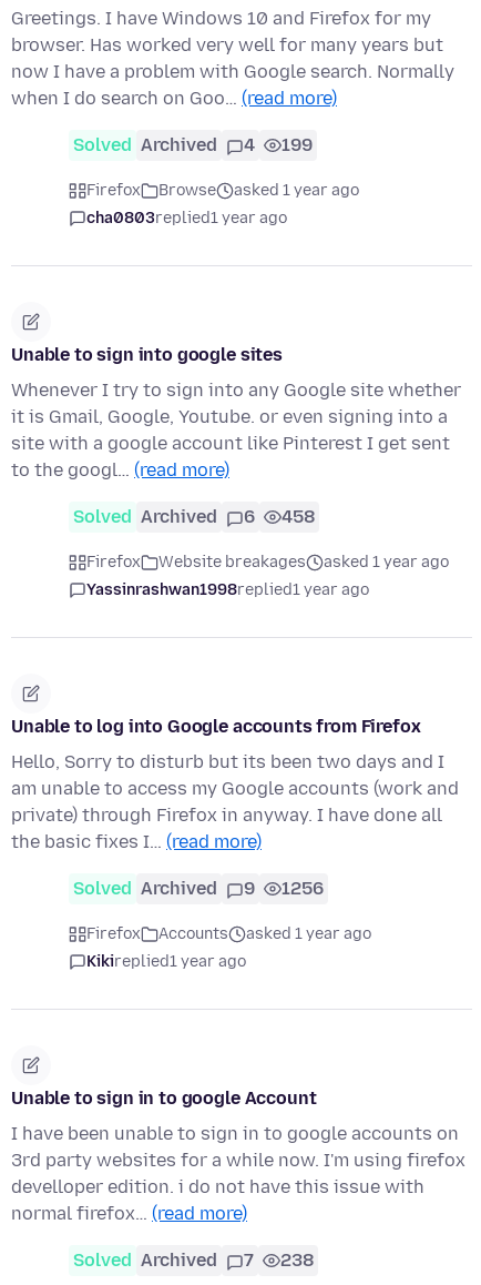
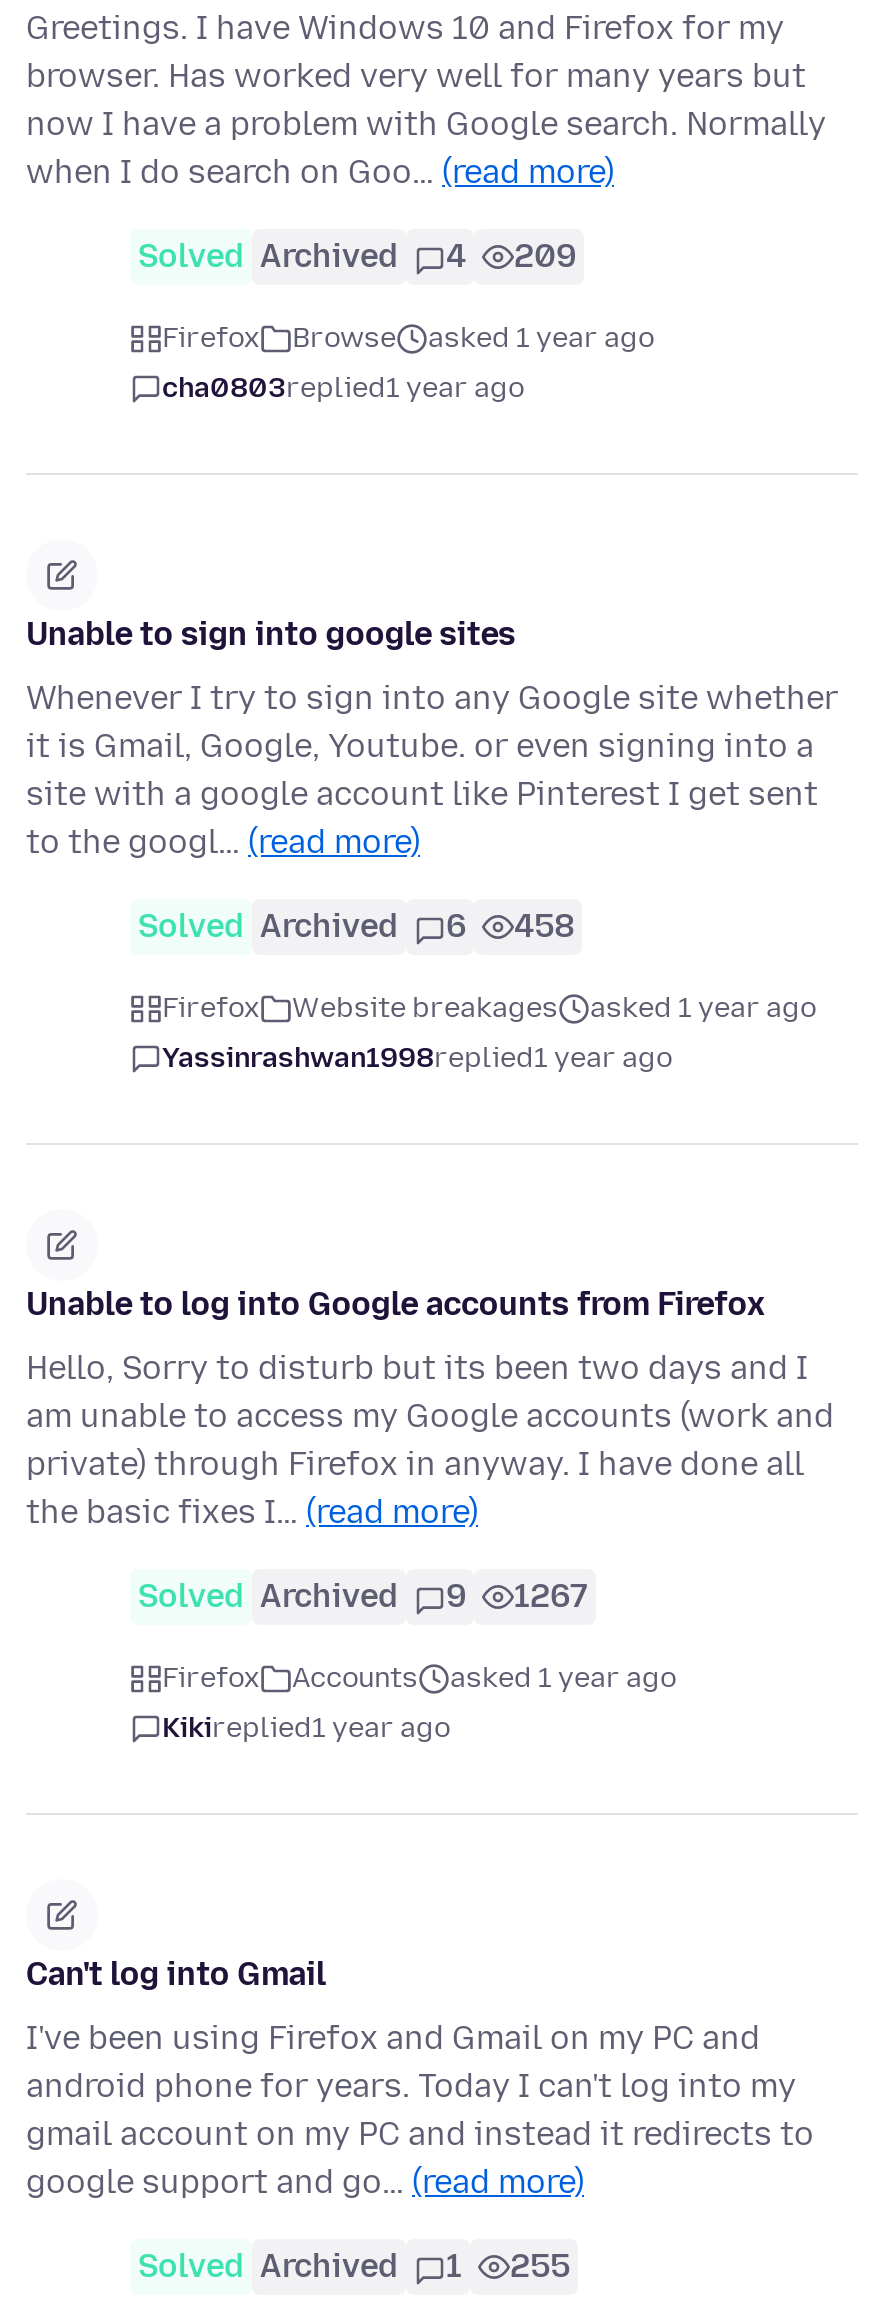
- Solved Archived 4 199
+ Solved Archived 4 209

- Solved Archived 9 1256
+ Solved Archived 9 1267

- Unable to sign in to google Account
+ Can't log into Gmail

- I have been unable to sign in to google accounts on
- 3rd party websites for a while now. I'm using firefox
- develloper edition. i do not have this issue with
- normal firefox… (read more)
+ I've been using Firefox and Gmail on my PC and
+ android phone for years. Today I can't log into my
+ gmail account on my PC and instead it redirects to
+ google support and go… (read more)

- 7
+ 1

- 238
+ 255
